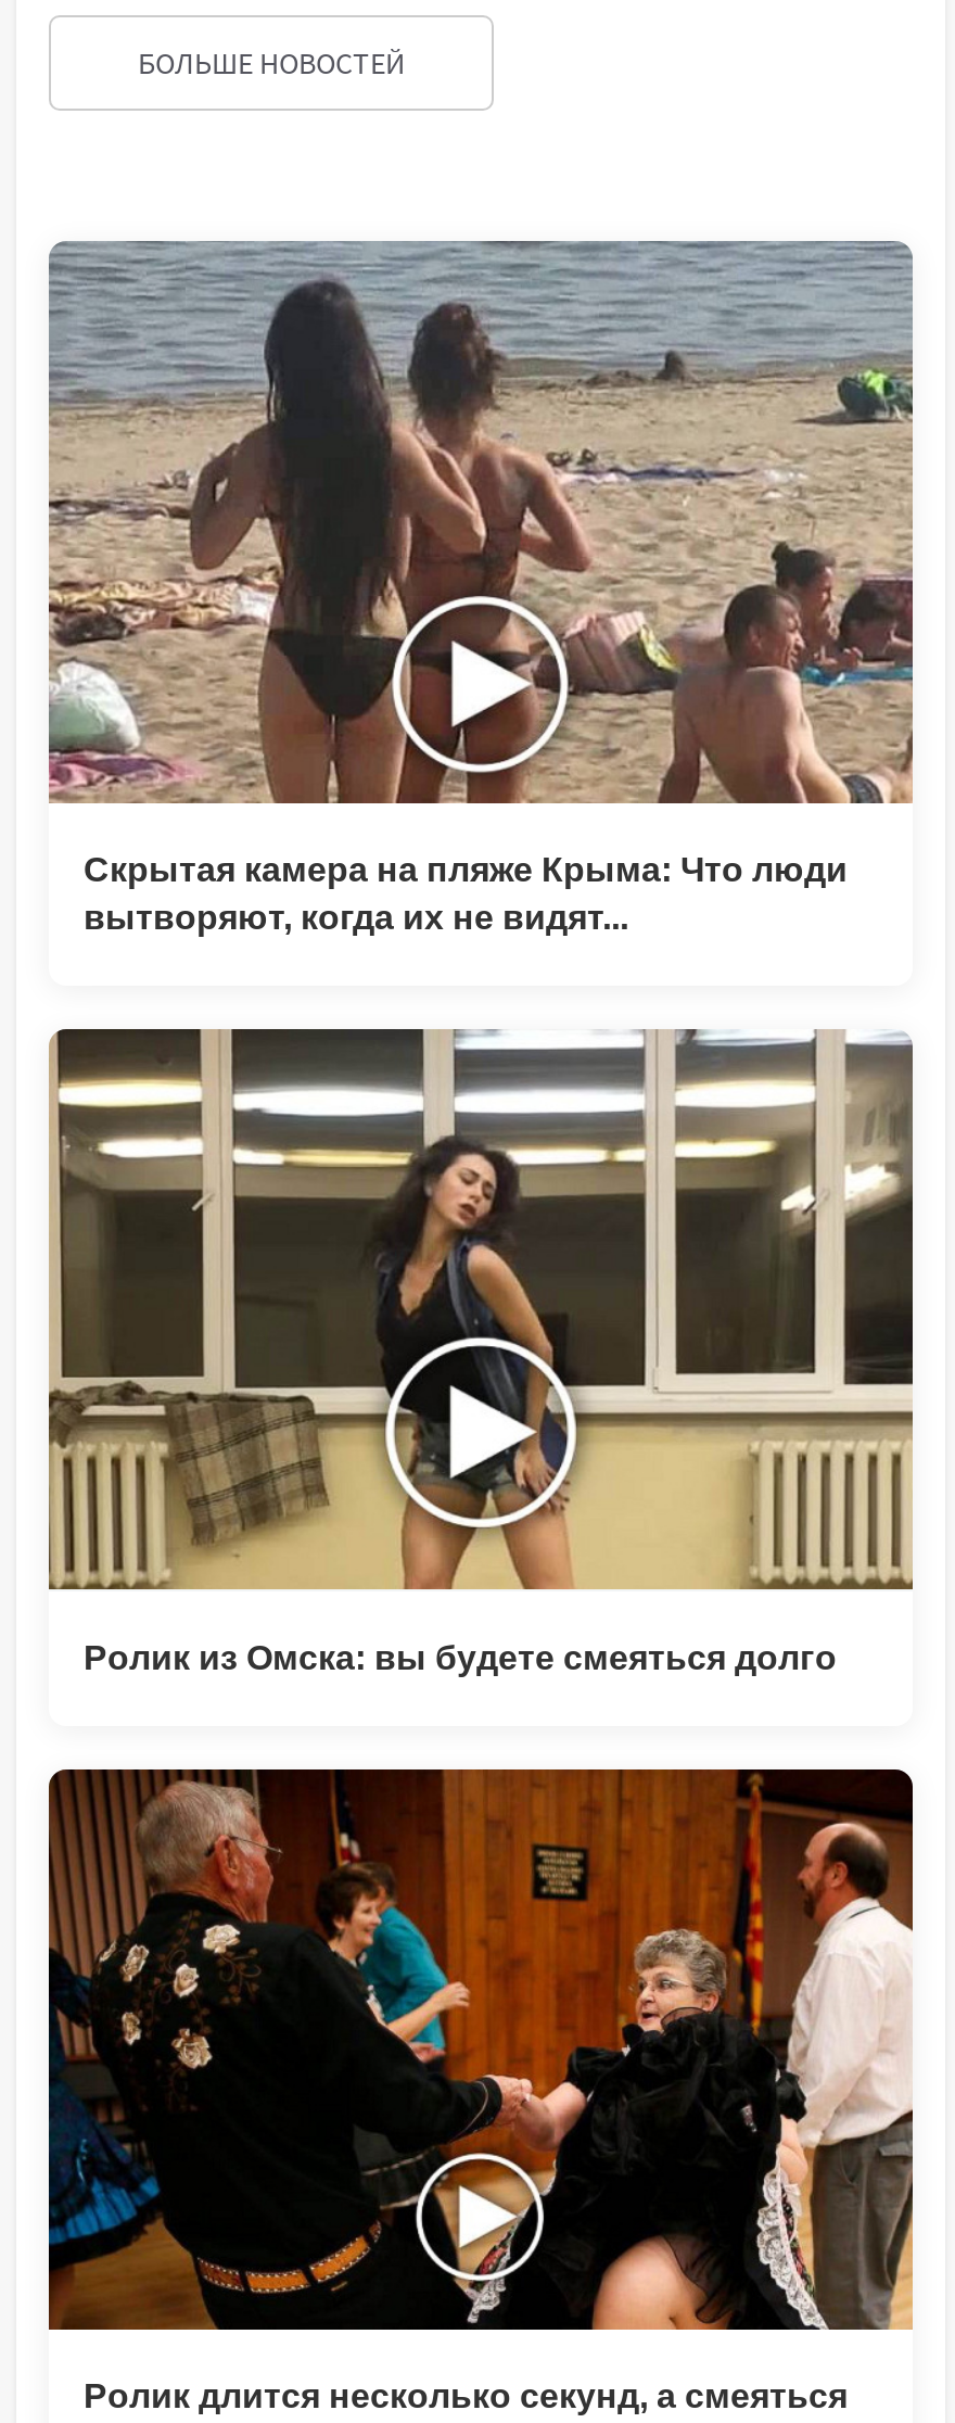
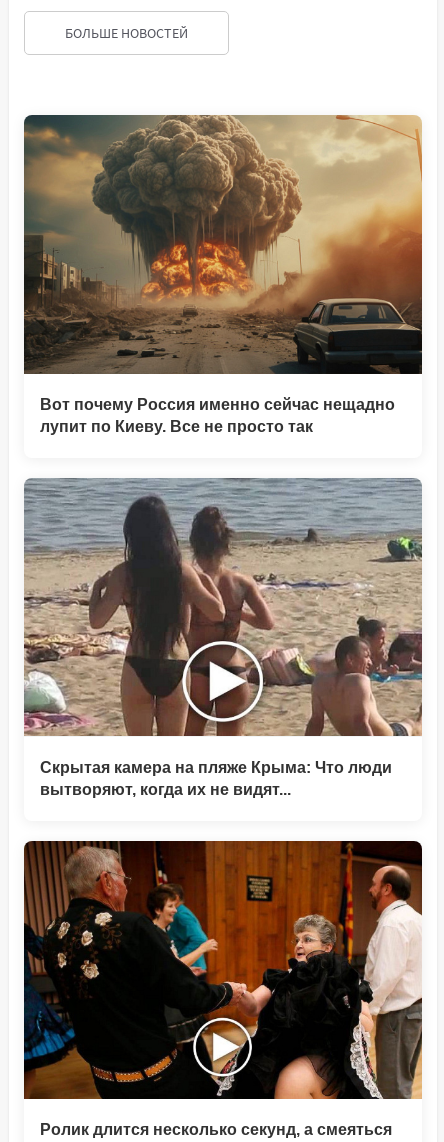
+ [image]
+ Вот почему Россия именно сейчас нещадно
+ лупит по Киеву. Все не просто так

moved down: [image] | Скрытая камера на пляже Крыма: Что люди | вытворяют, когда их не видят...

- [image]
- Ролик из Омска: вы будете смеяться долго
